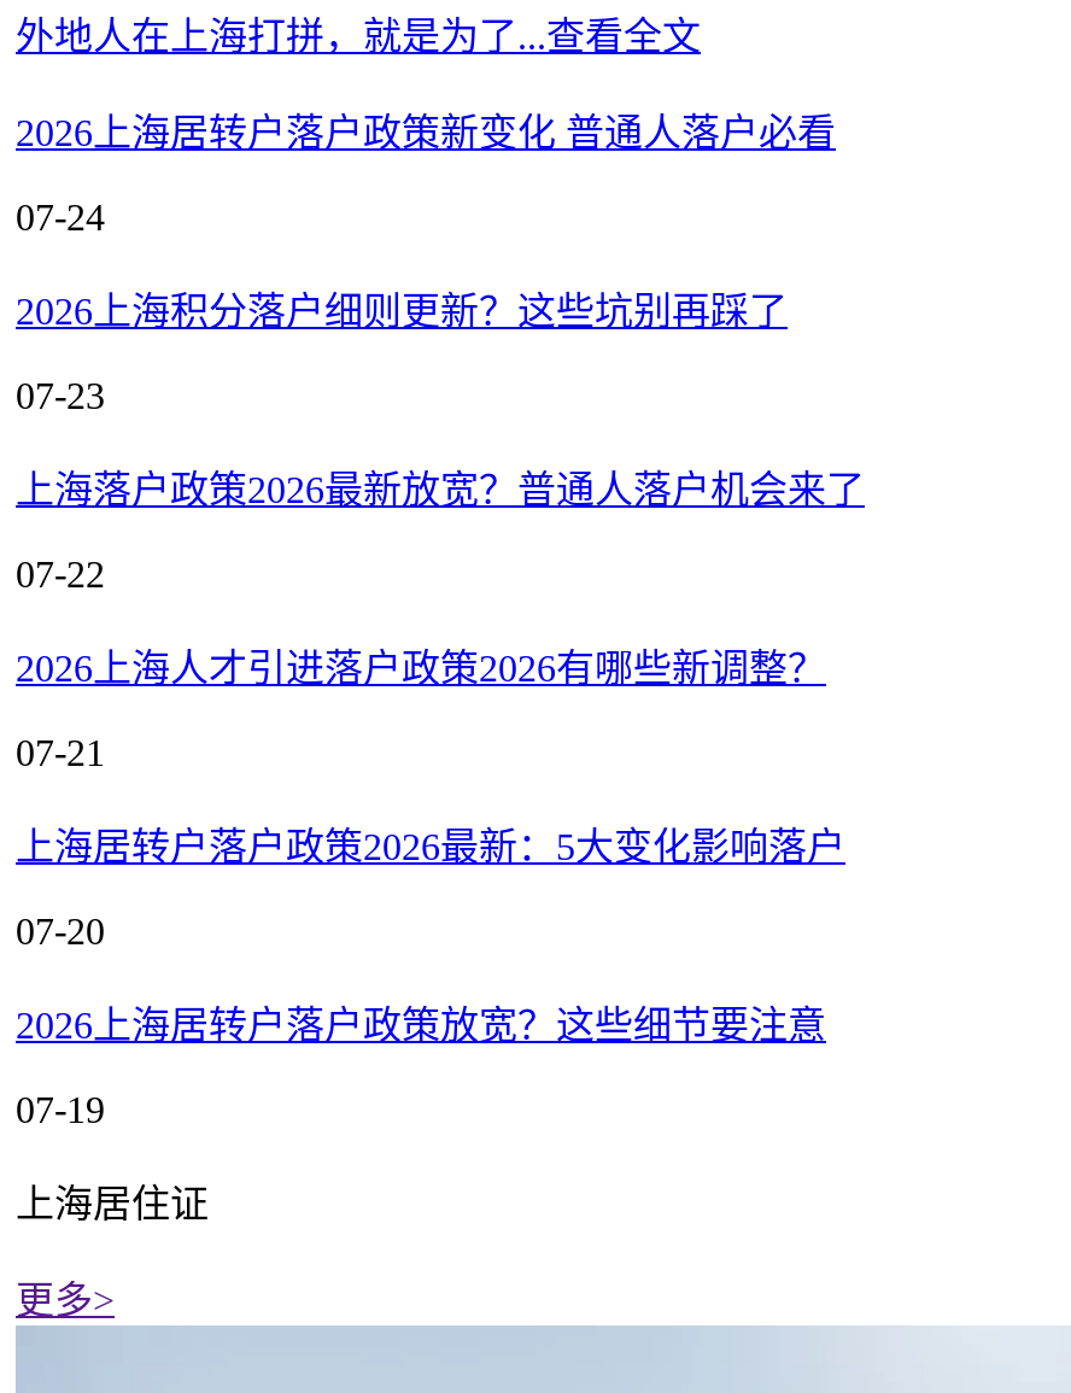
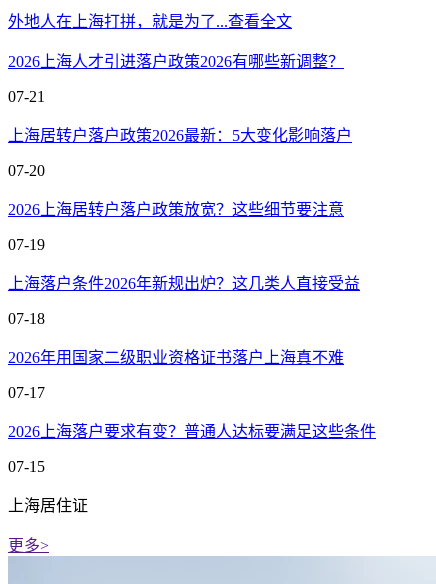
- 2026上海居转户落户政策新变化 普通人落户必看
- 07-24
- 2026上海积分落户细则更新？这些坑别再踩了
- 07-23
- 上海落户政策2026最新放宽？普通人落户机会来了
- 07-22

moved up: 2026上海人才引进落户政策2026有哪些新调整？ | 07-21 | 上海居转户落户政策2026最新：5大变化影响落户 | 07-20 | 2026上海居转户落户政策放宽？这些细节要注意 | 07-19

+ 上海落户条件2026年新规出炉？这几类人直接受益
+ 07-18
+ 2026年用国家二级职业资格证书落户上海真不难
+ 07-17
+ 2026上海落户要求有变？普通人达标要满足这些条件
+ 07-15
